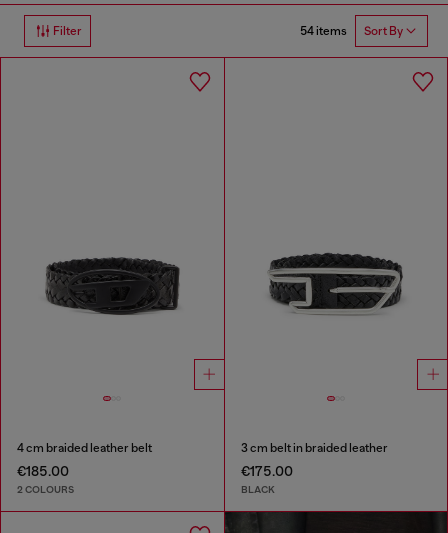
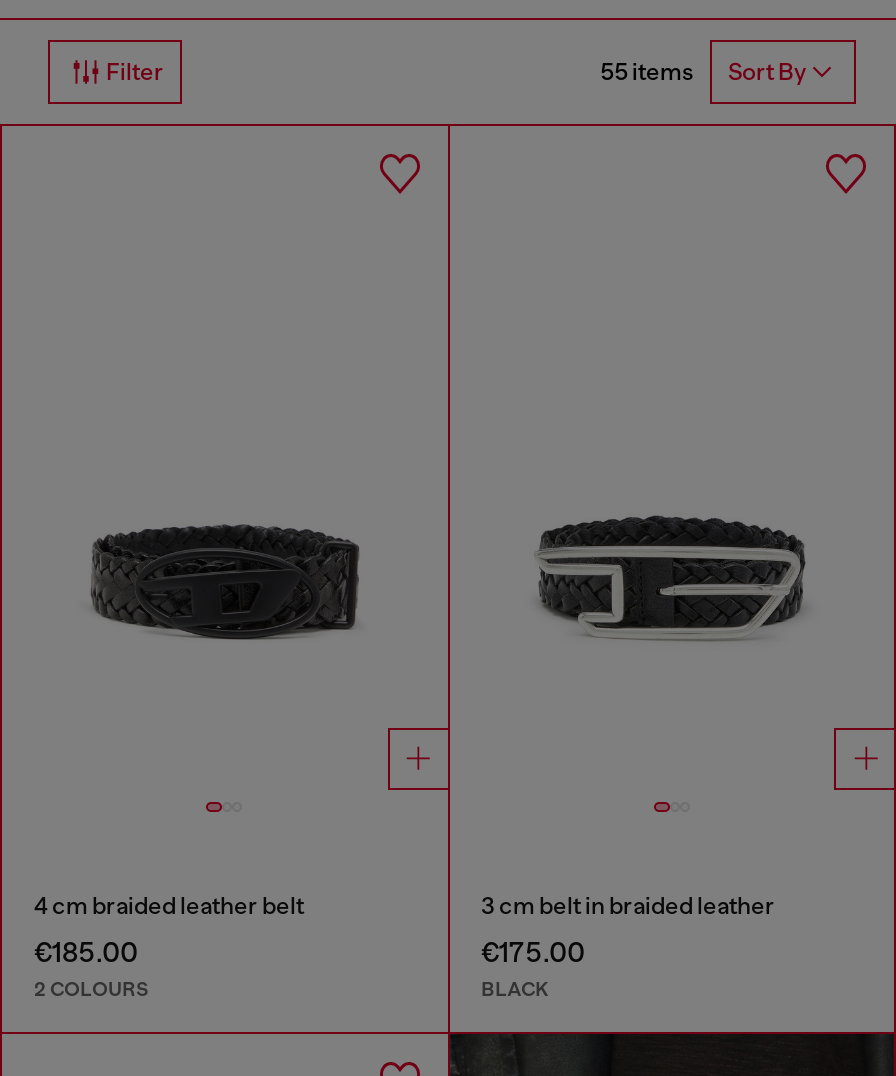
- 54 items Sort By
+ 55 items Sort By
